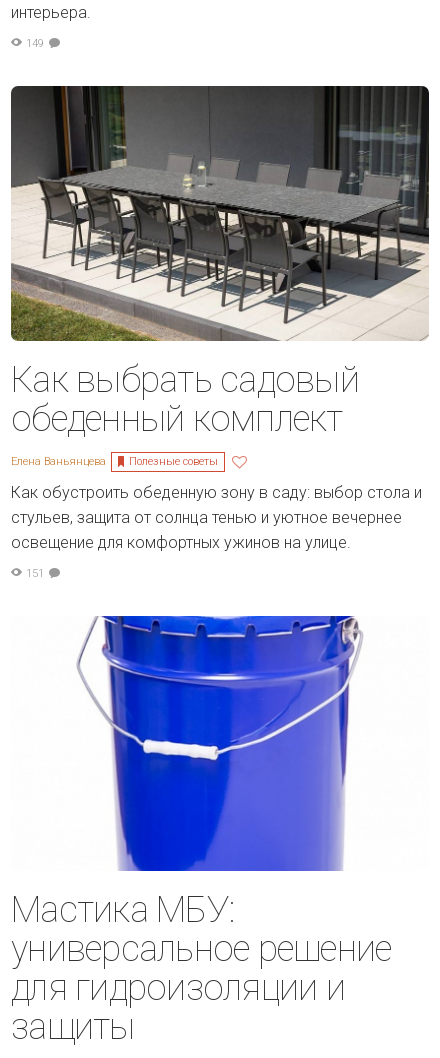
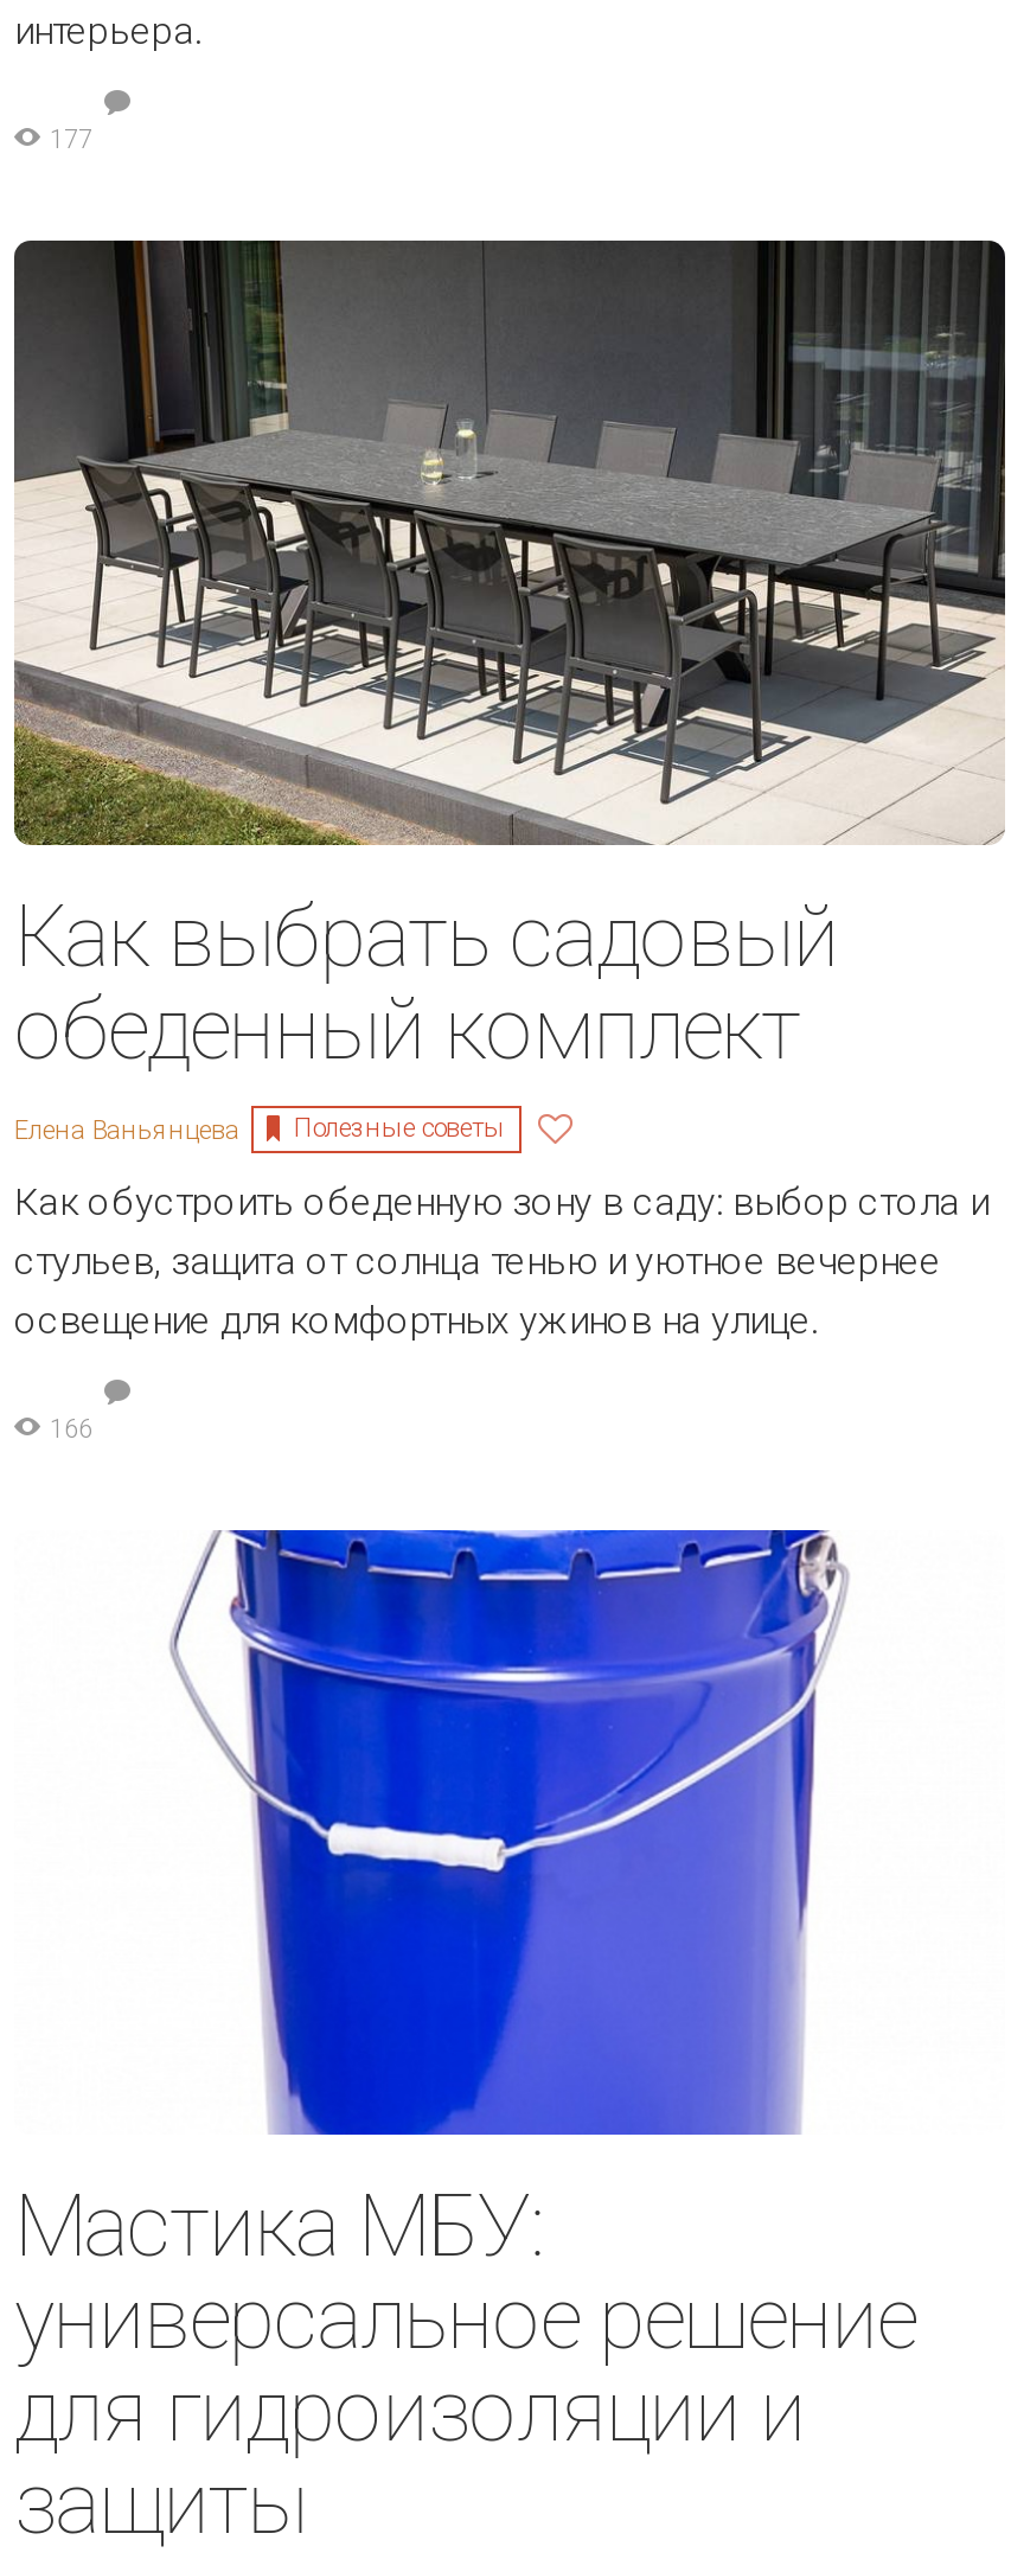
- 149
+ 177

- 151
+ 166
